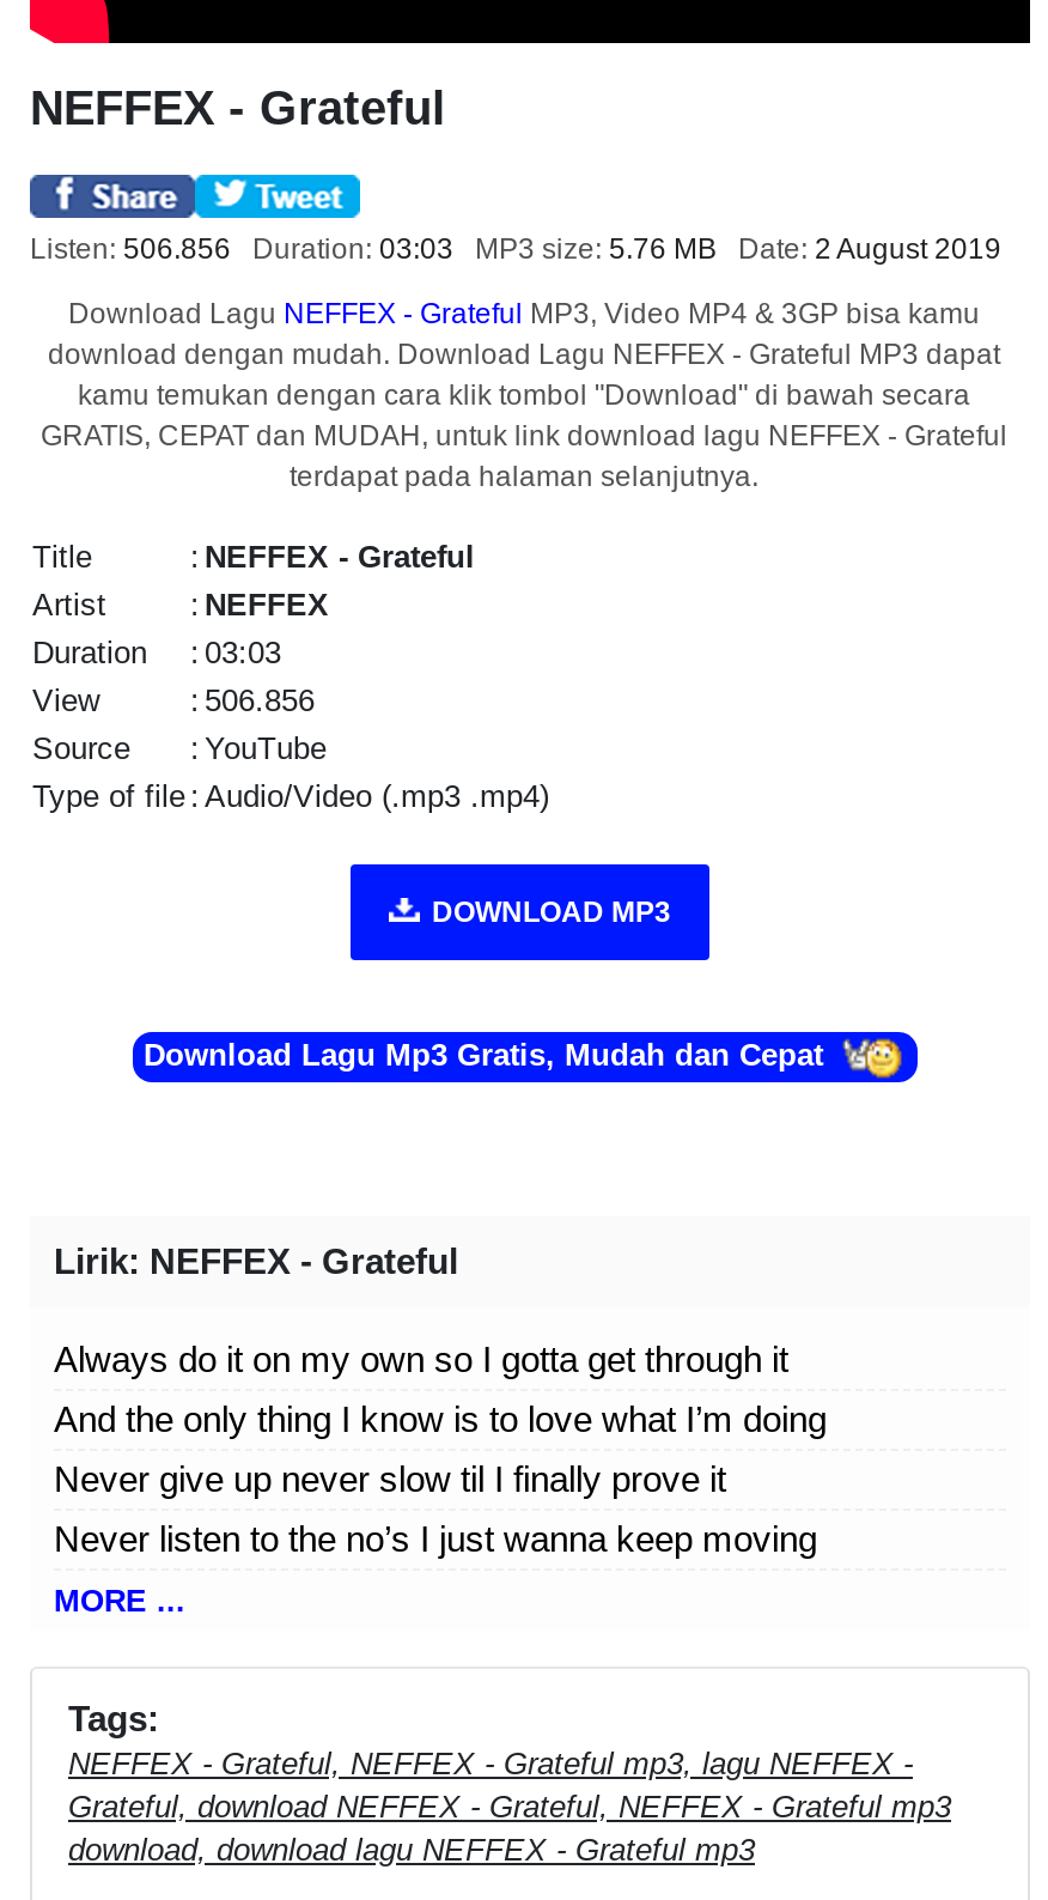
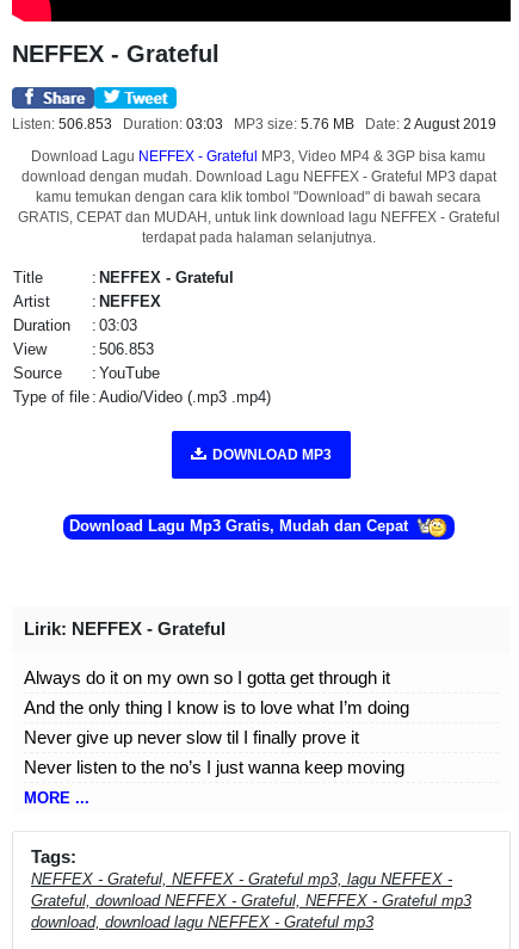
- Listen: 506.856 Duration: 03:03 MP3 size: 5.76 MB Date: 2 August 2019
+ Listen: 506.853 Duration: 03:03 MP3 size: 5.76 MB Date: 2 August 2019

- : 506.856
+ : 506.853
